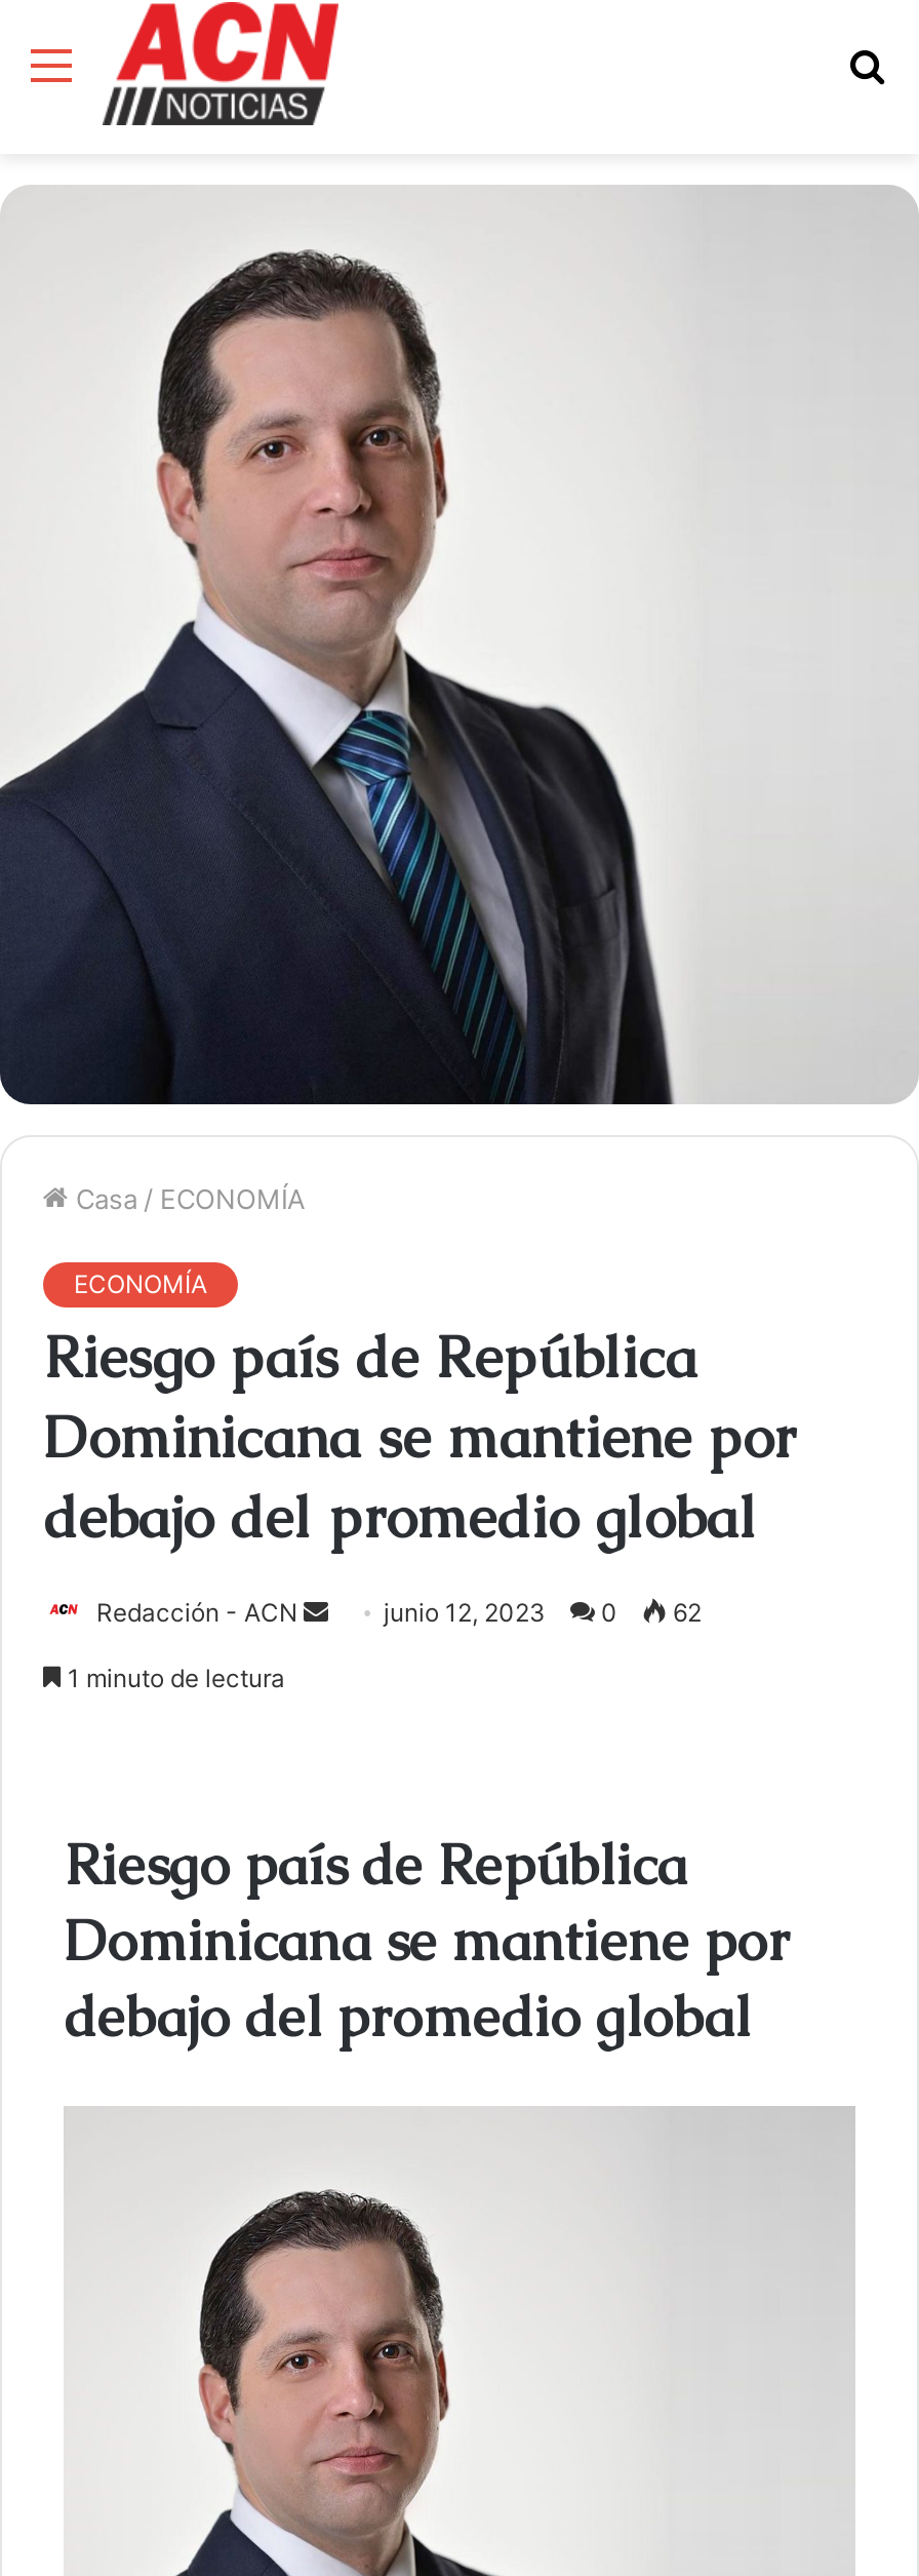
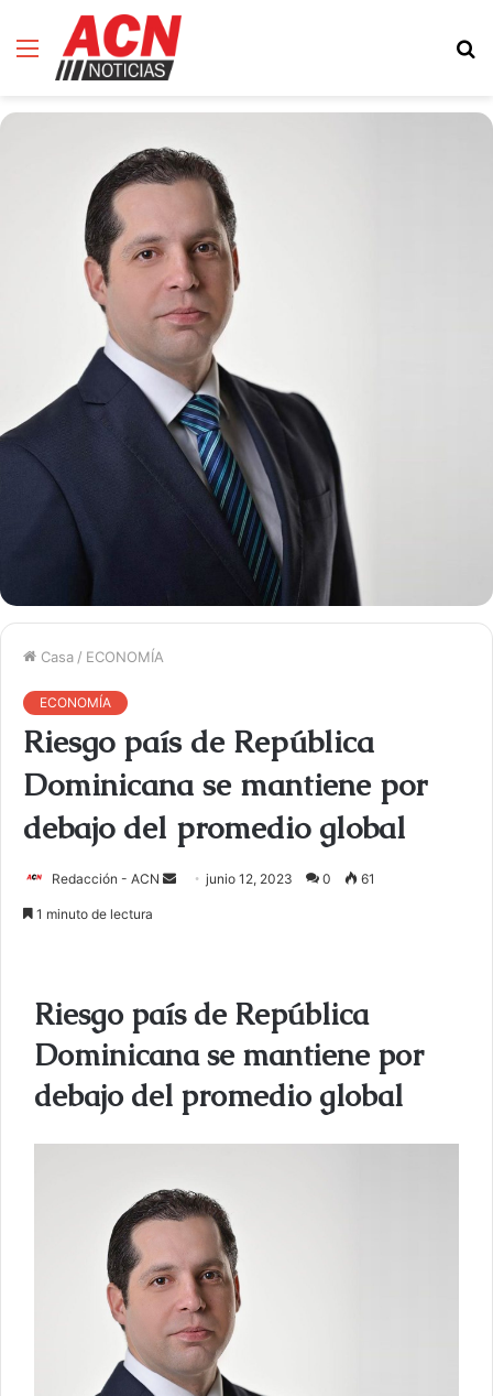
- 62
+ 61
